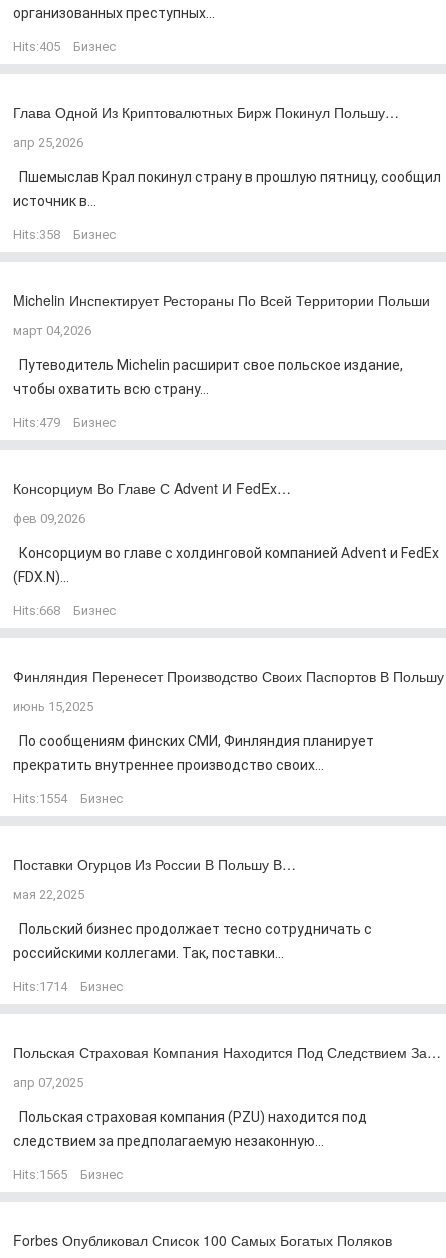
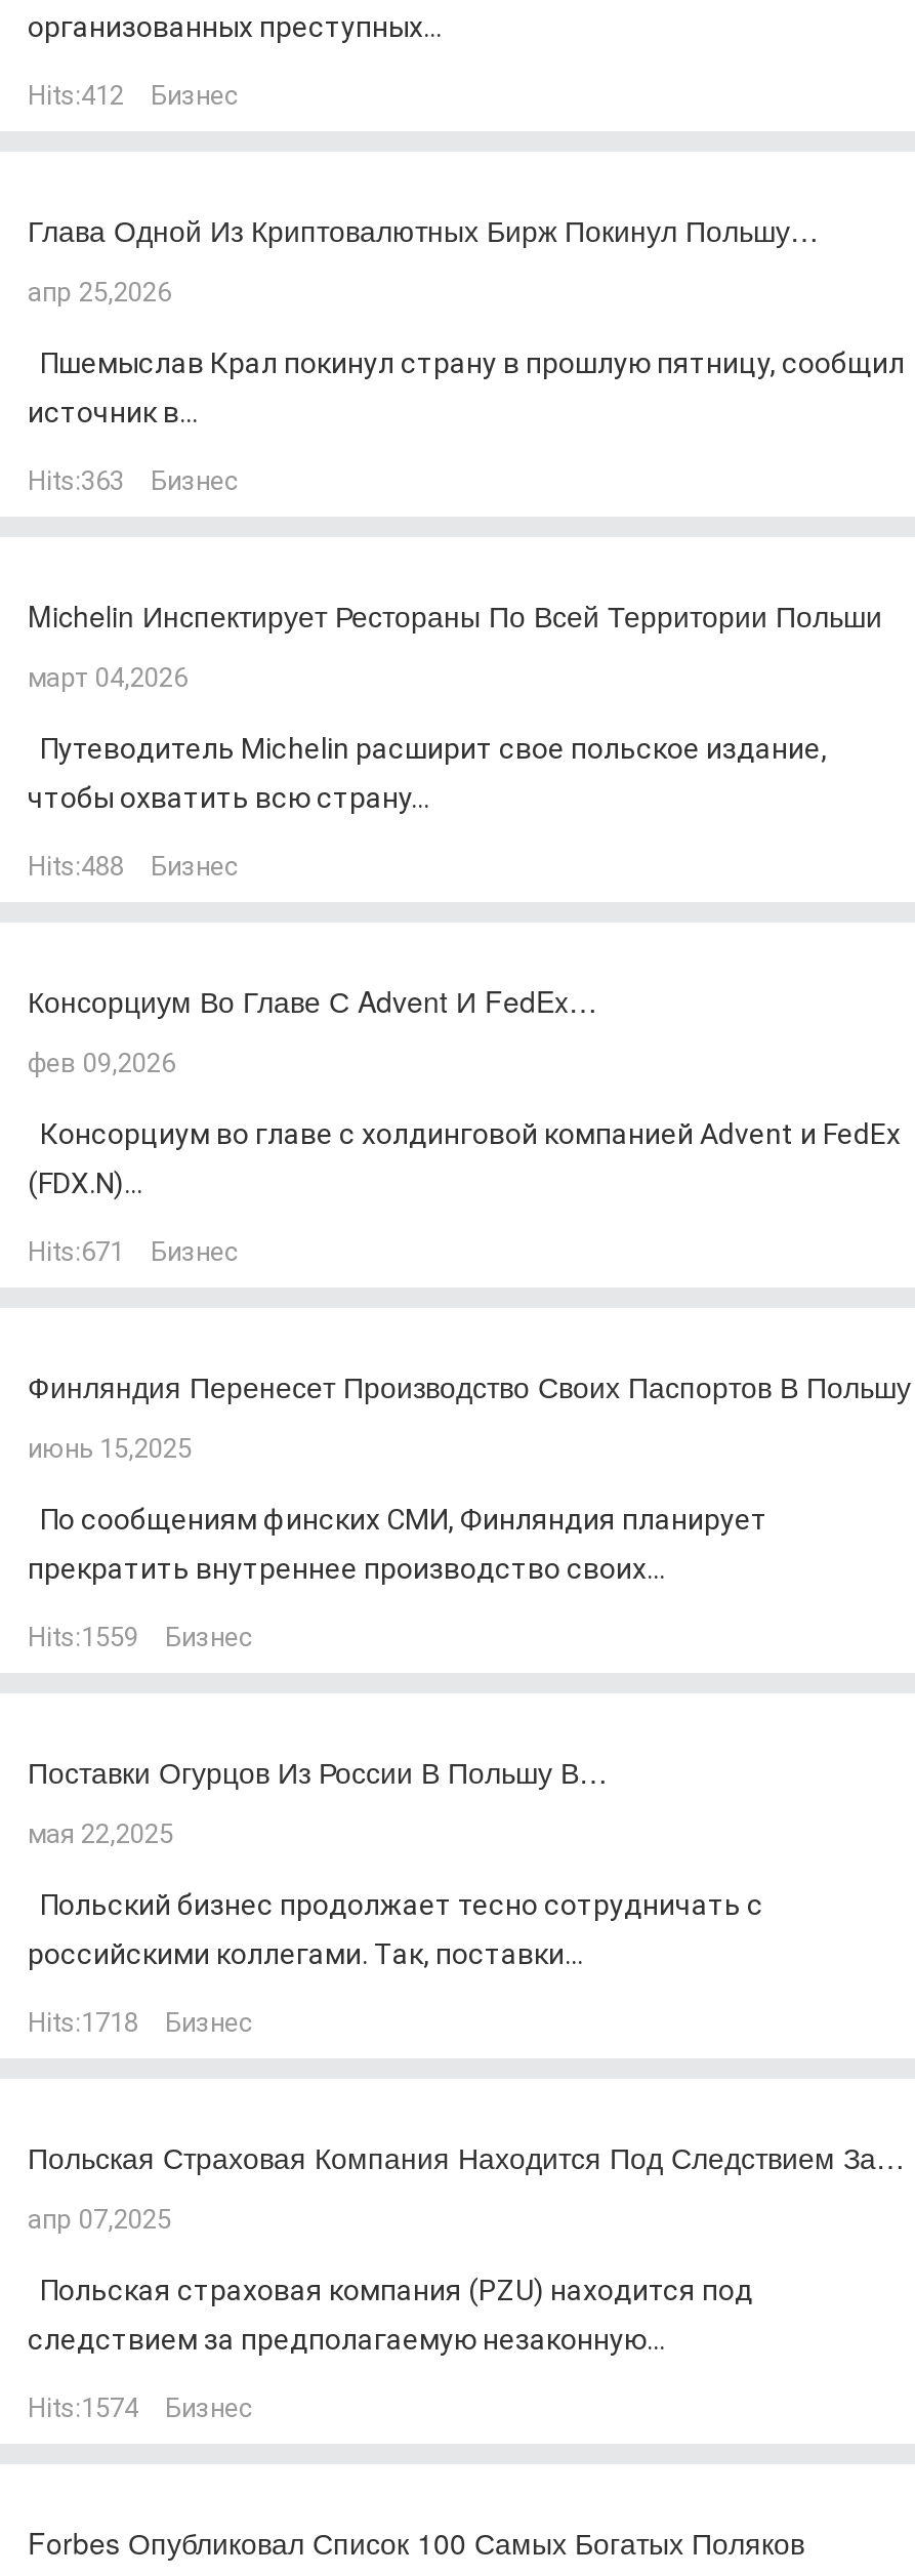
- Hits:405 Бизнес
+ Hits:412 Бизнес

- Hits:358 Бизнес
+ Hits:363 Бизнес

- Hits:479 Бизнес
+ Hits:488 Бизнес

- Hits:668 Бизнес
+ Hits:671 Бизнес

- Hits:1554 Бизнес
+ Hits:1559 Бизнес

- Hits:1714 Бизнес
+ Hits:1718 Бизнес

- Hits:1565 Бизнес
+ Hits:1574 Бизнес
